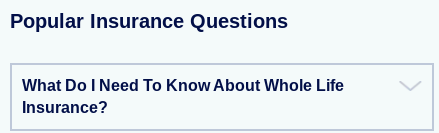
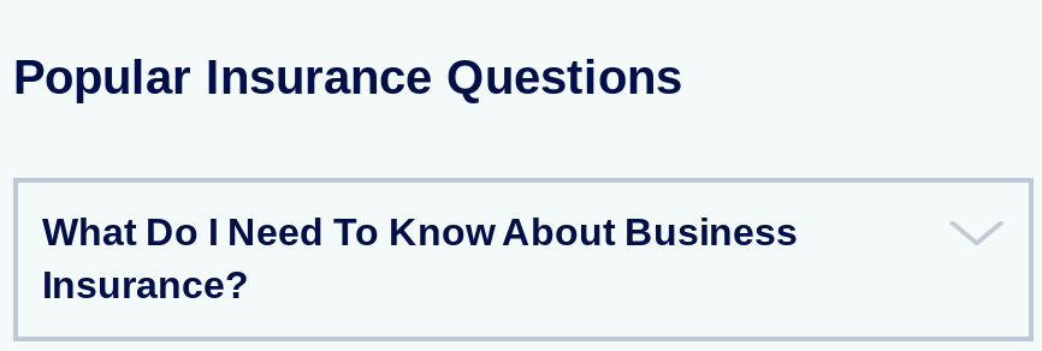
- What Do I Need To Know About Whole Life
+ What Do I Need To Know About Business
